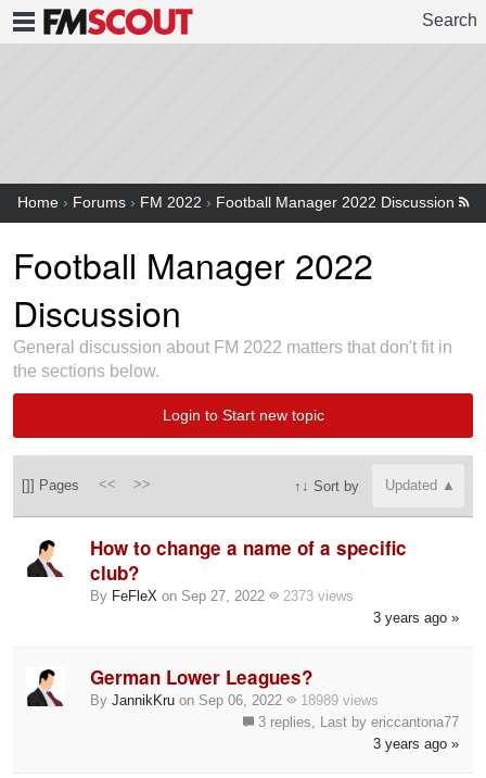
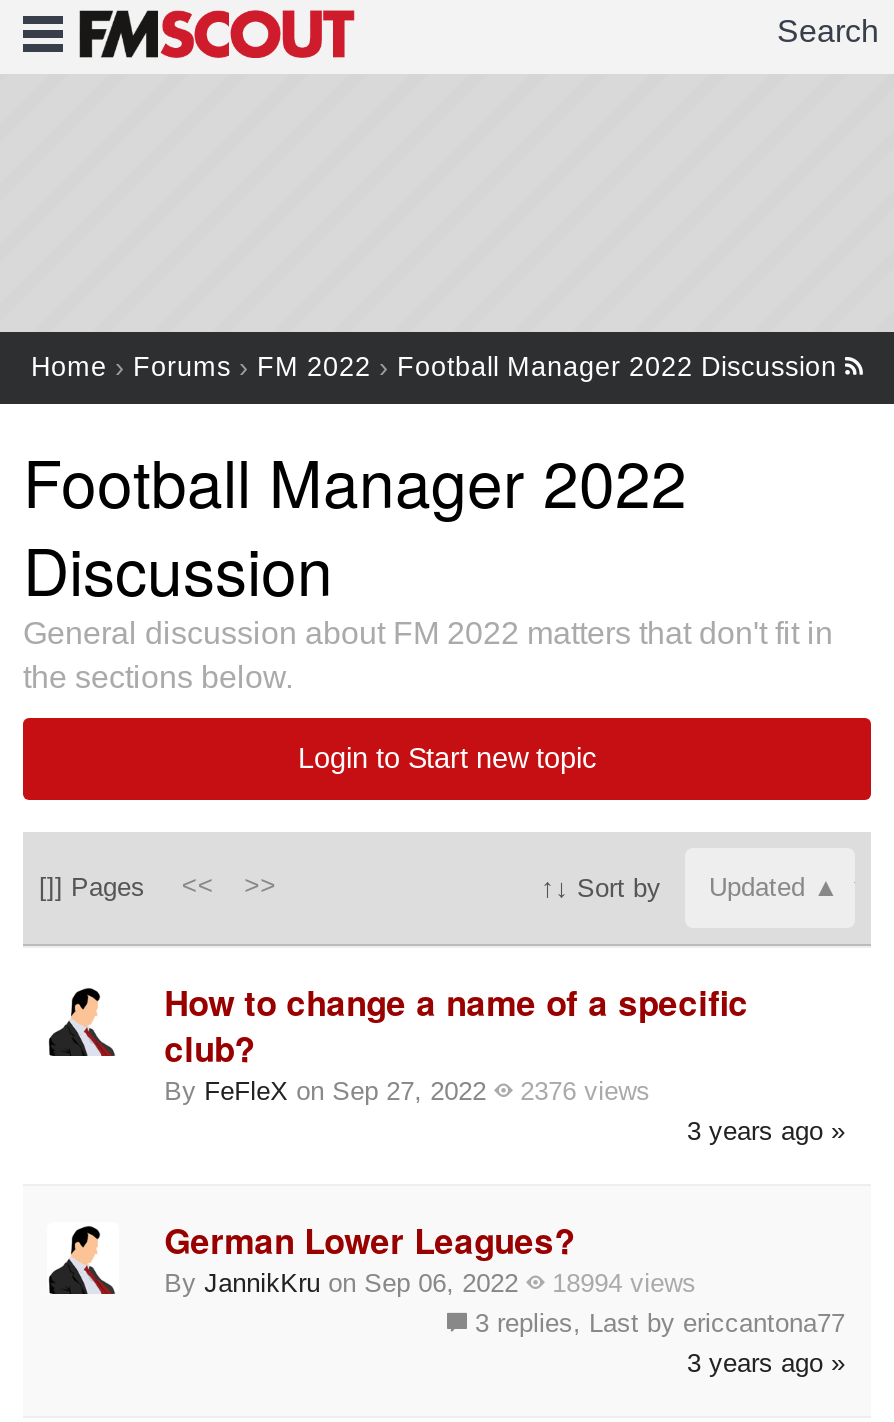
- By FeFleX on Sep 27, 2022 2373 views
+ By FeFleX on Sep 27, 2022 2376 views

- By JannikKru on Sep 06, 2022 18989 views
+ By JannikKru on Sep 06, 2022 18994 views
